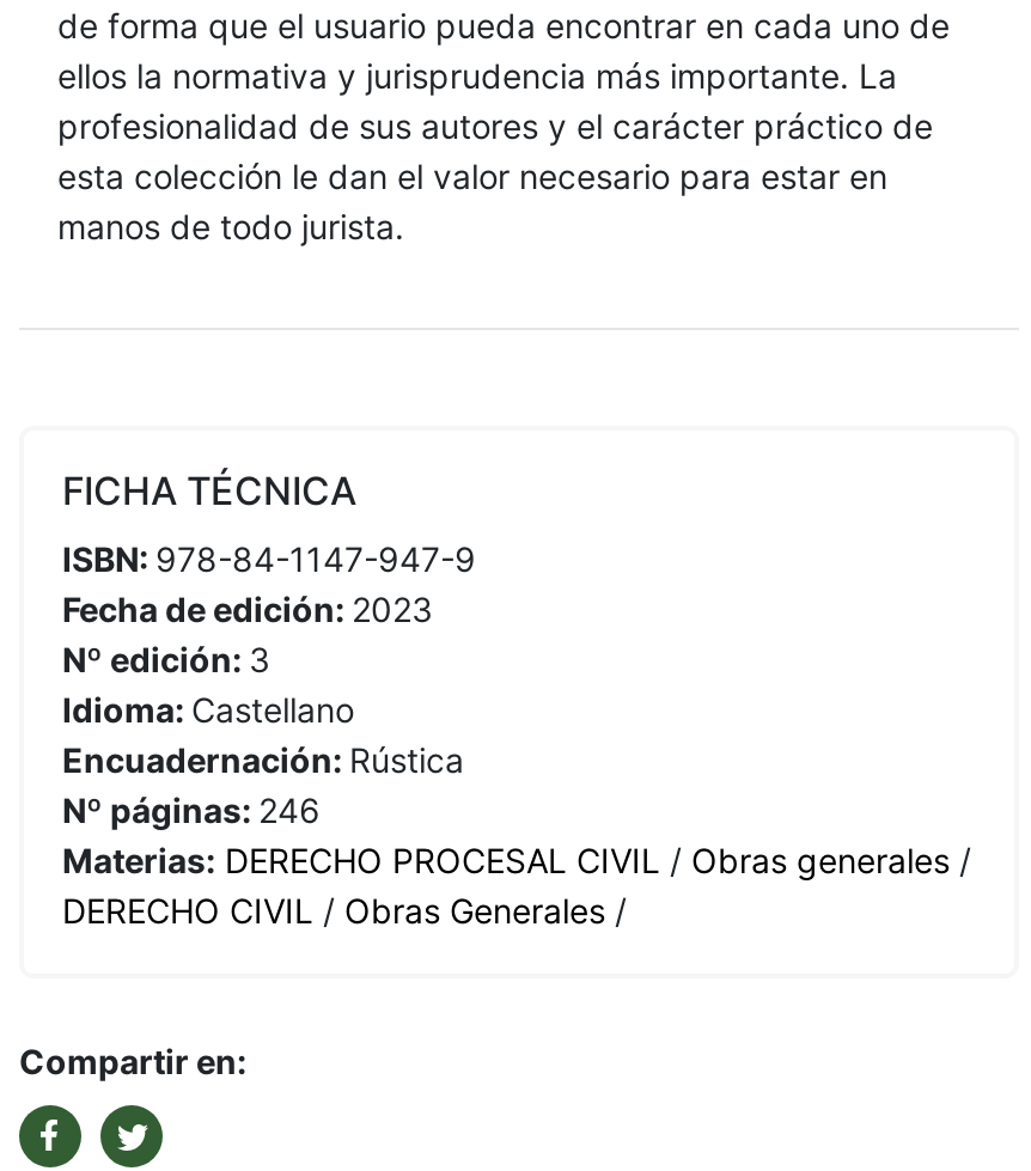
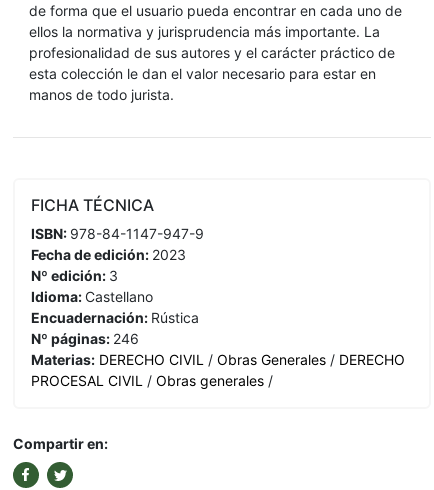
- Materias: DERECHO PROCESAL CIVIL / Obras generales /
+ Materias: DERECHO CIVIL / Obras Generales / DERECHO

- DERECHO CIVIL / Obras Generales /
+ PROCESAL CIVIL / Obras generales /
